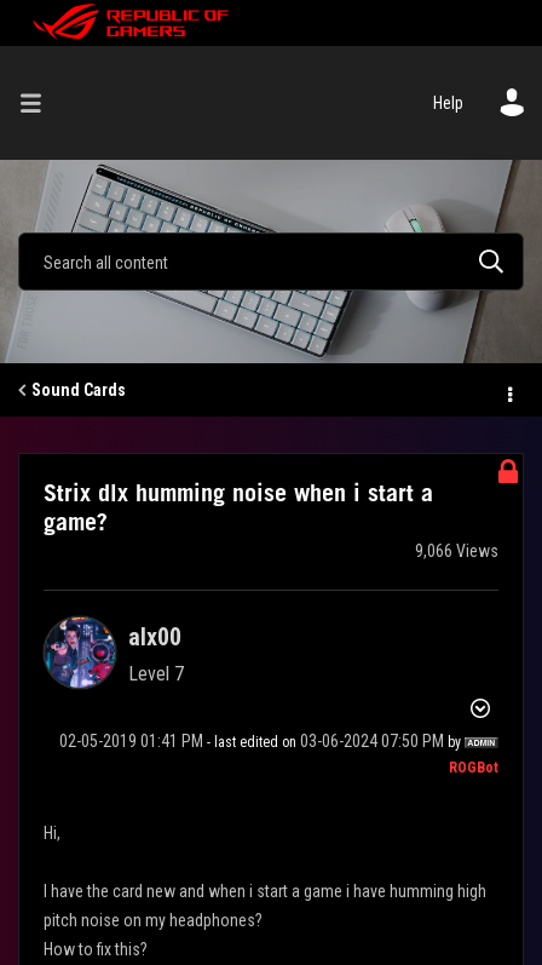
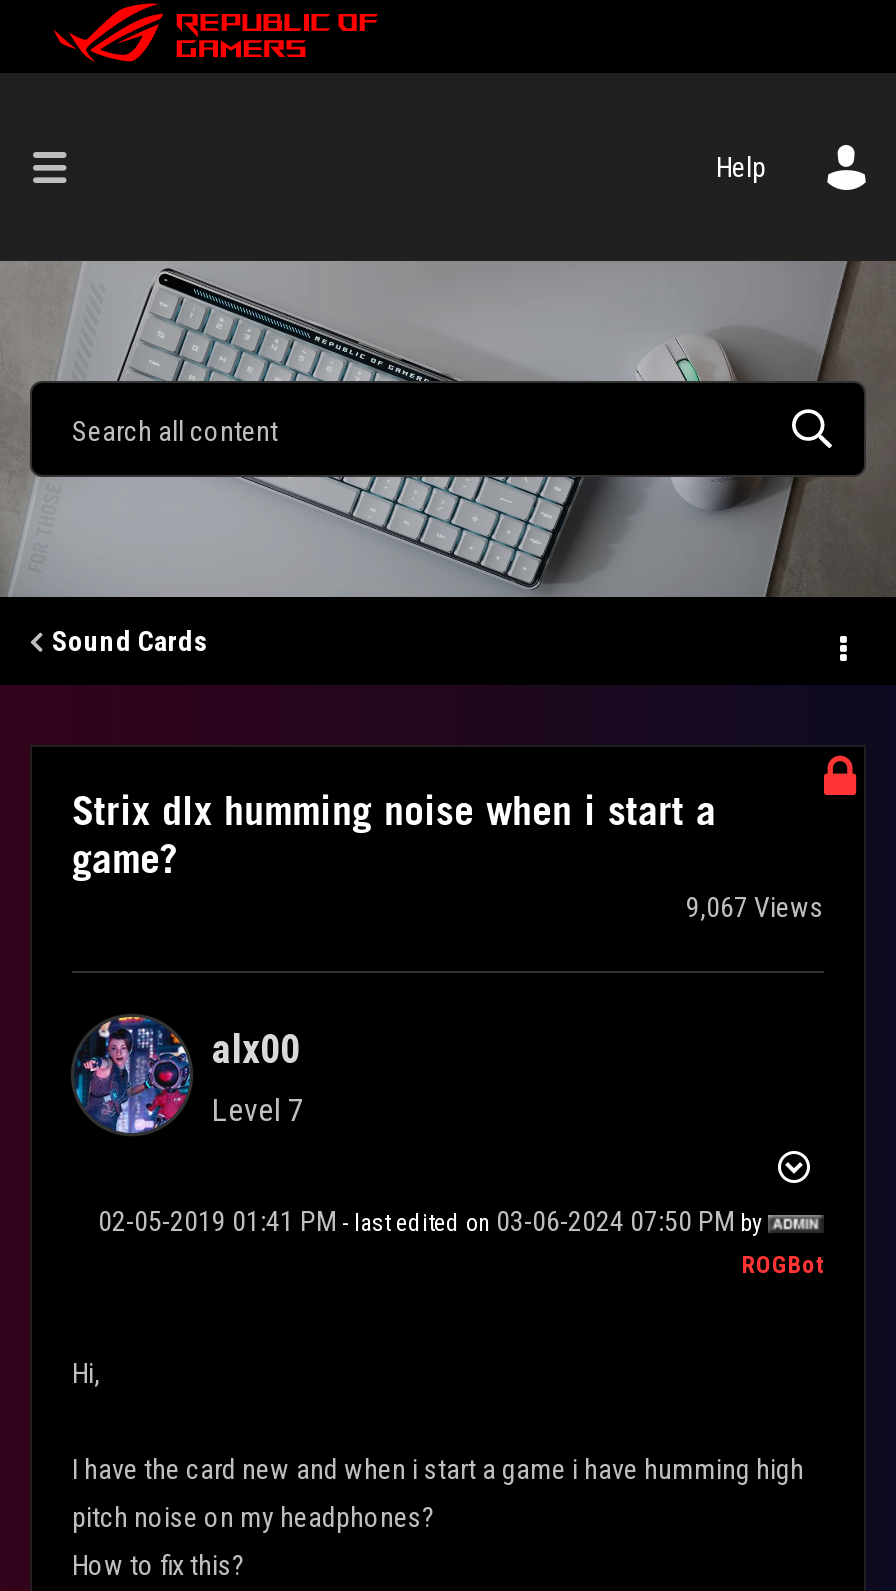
- 9,066 Views
+ 9,067 Views
